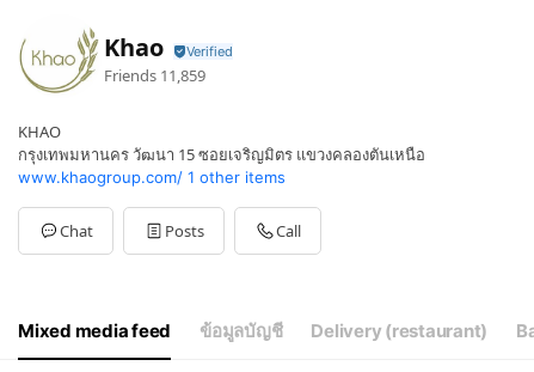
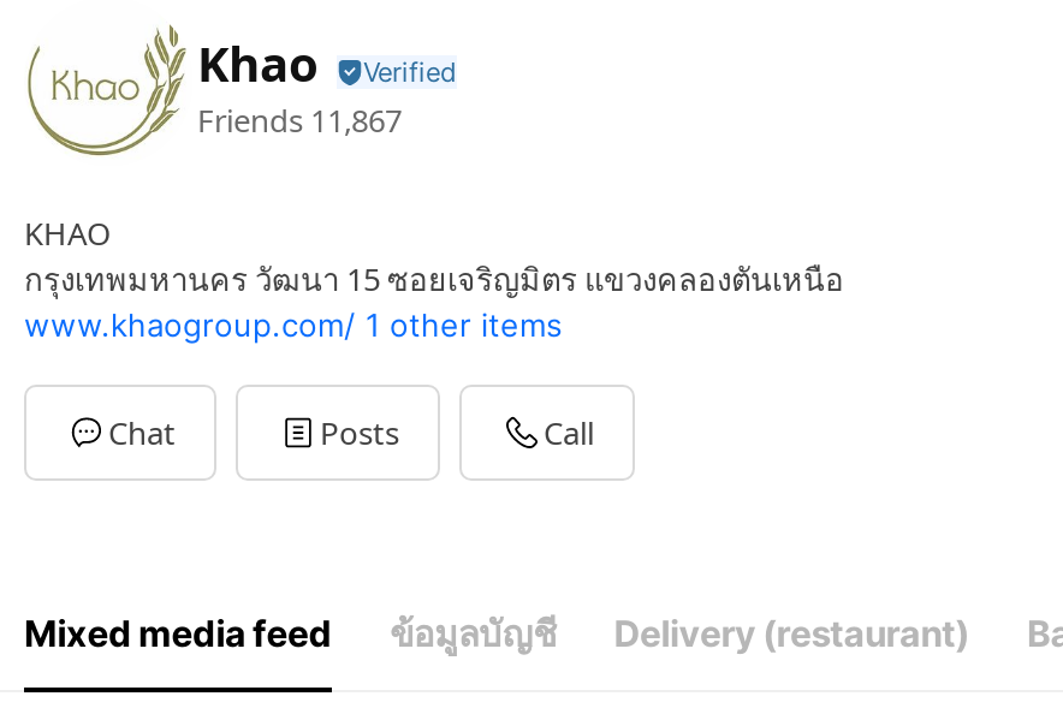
- Friends 11,859
+ Friends 11,867
